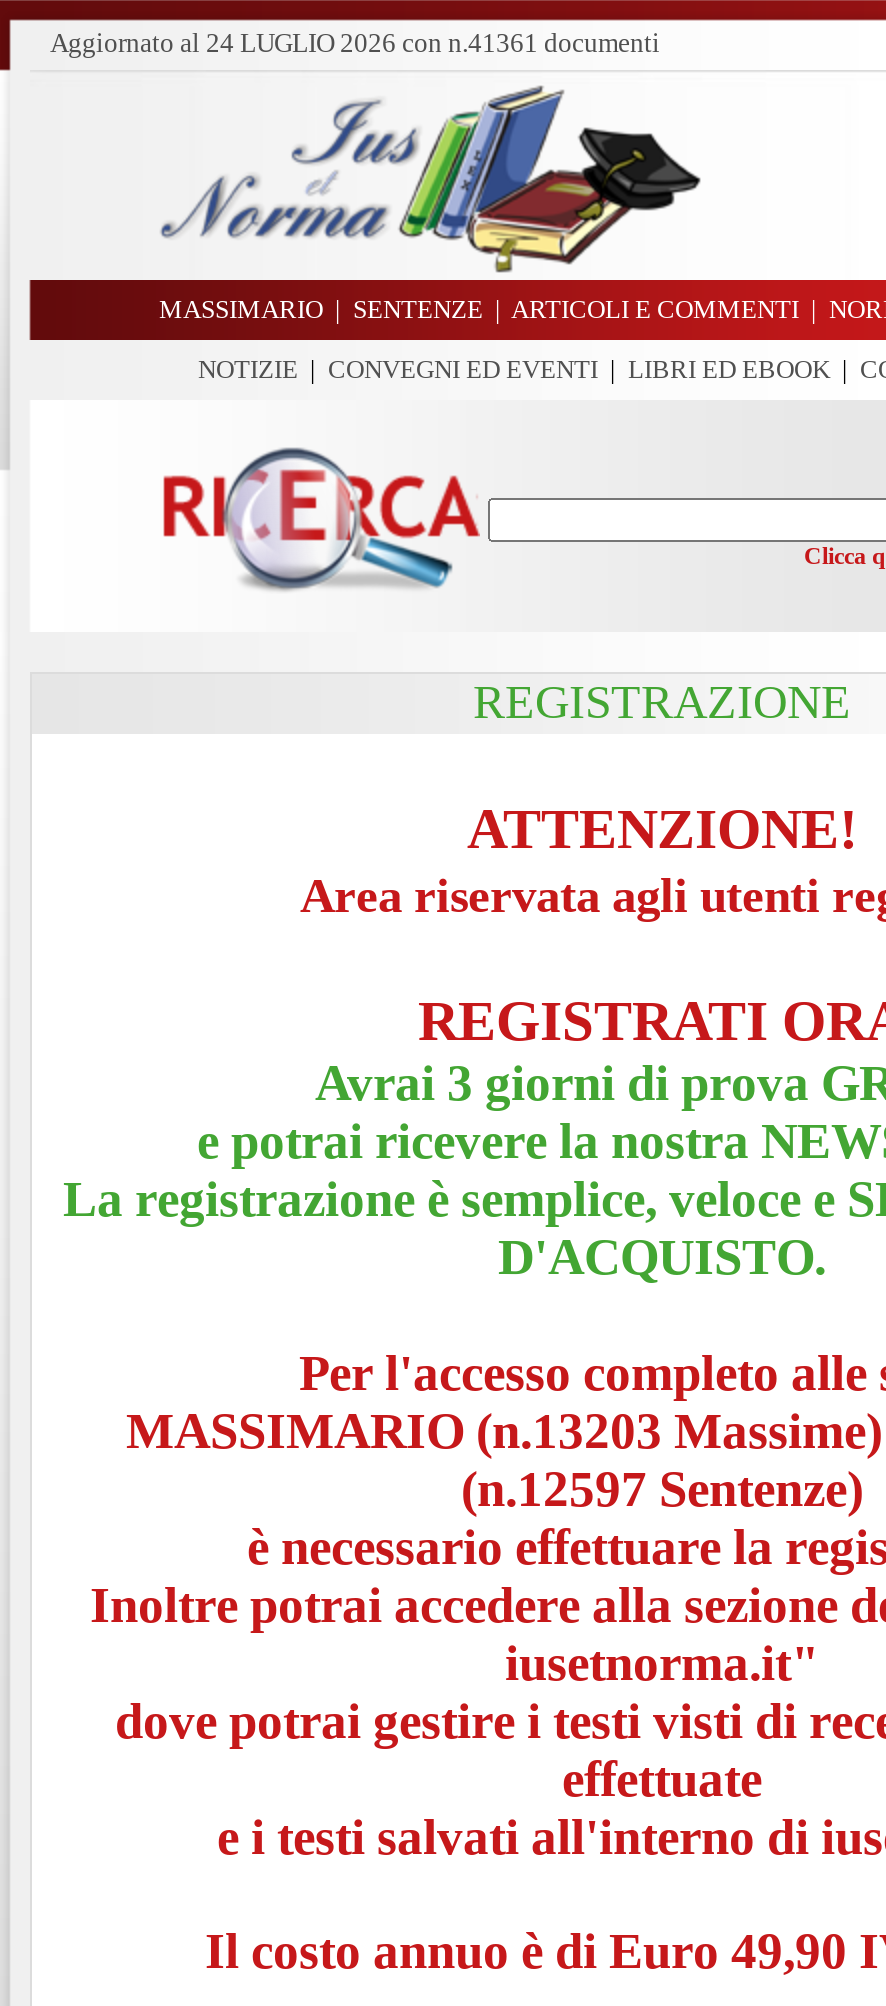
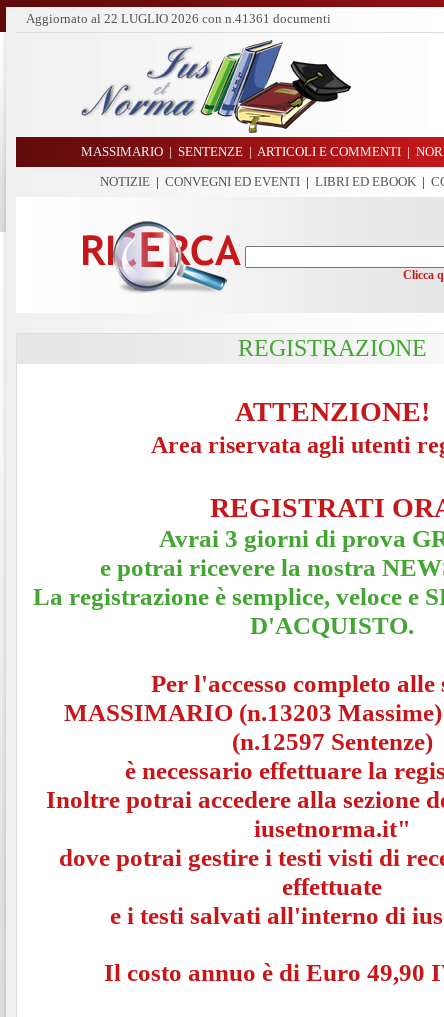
- Aggiornato al 24 LUGLIO 2026 con n.41361 documenti
+ Aggiornato al 22 LUGLIO 2026 con n.41361 documenti
